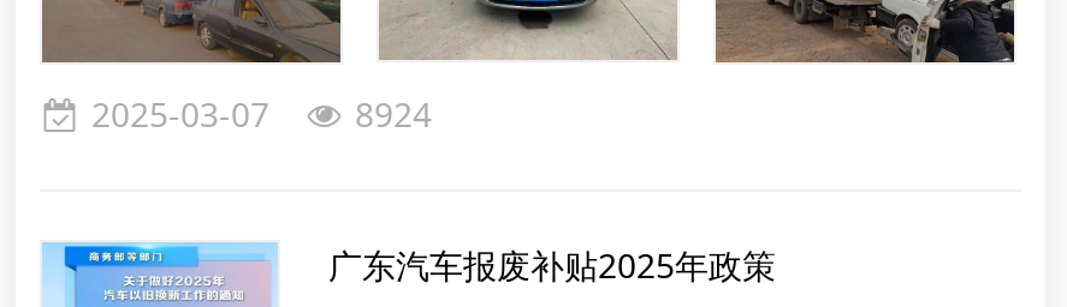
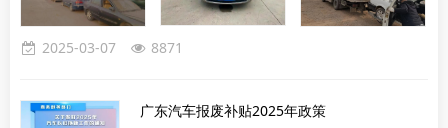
- 2025-03-07 8924
+ 2025-03-07 8871
